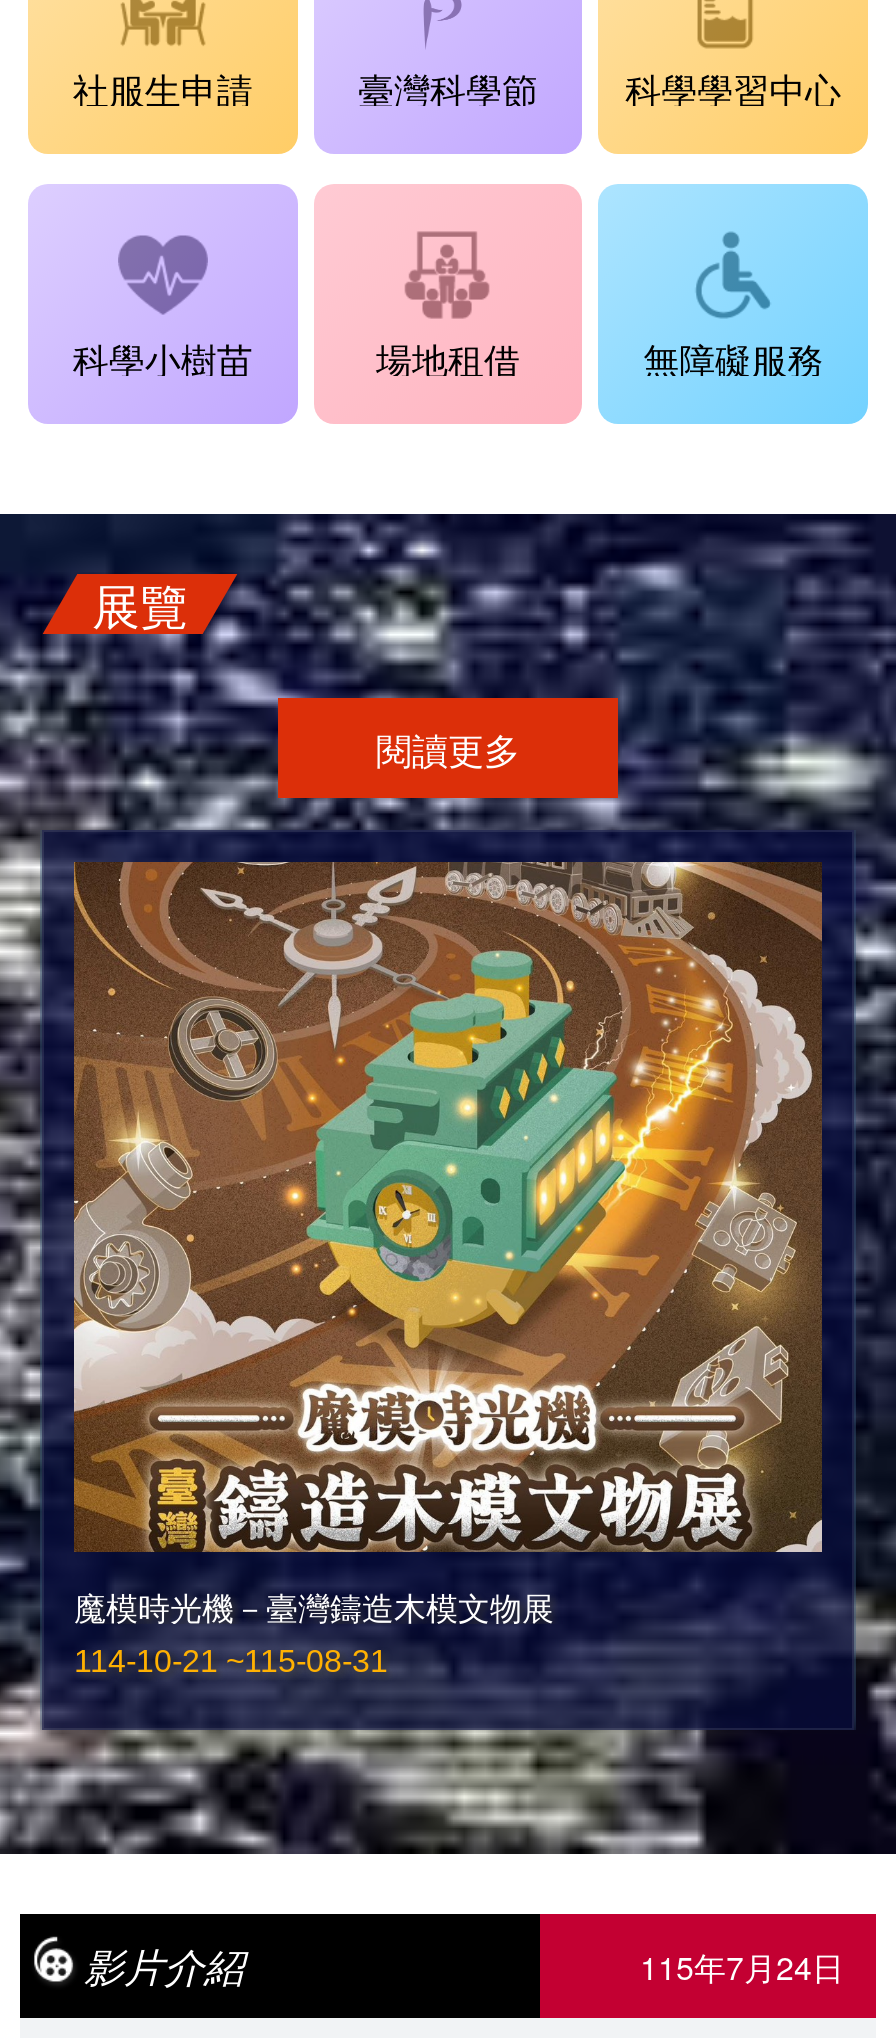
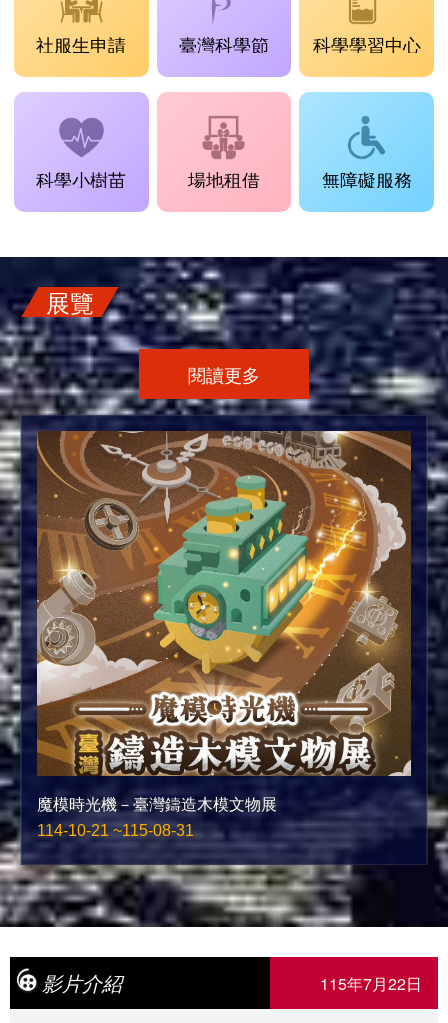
- 115年7月24日
+ 115年7月22日
